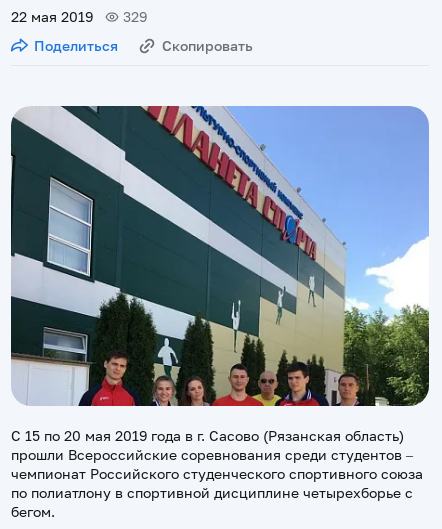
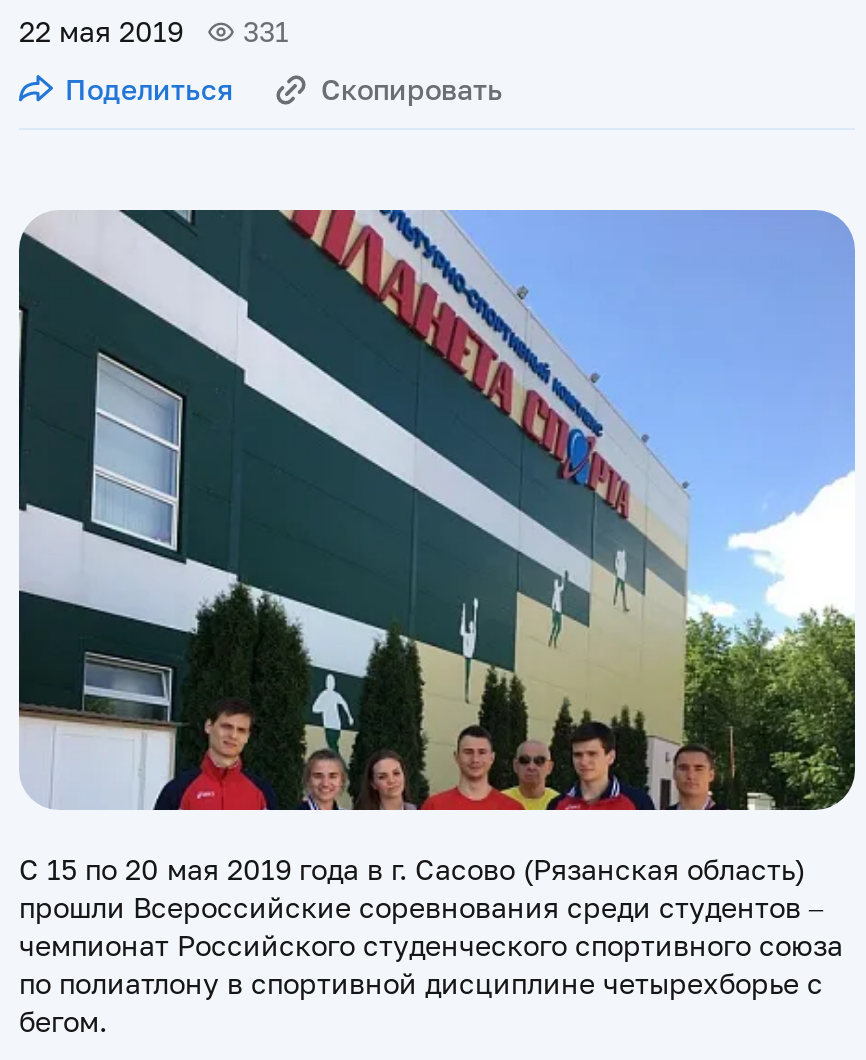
- 22 мая 2019 329
+ 22 мая 2019 331
